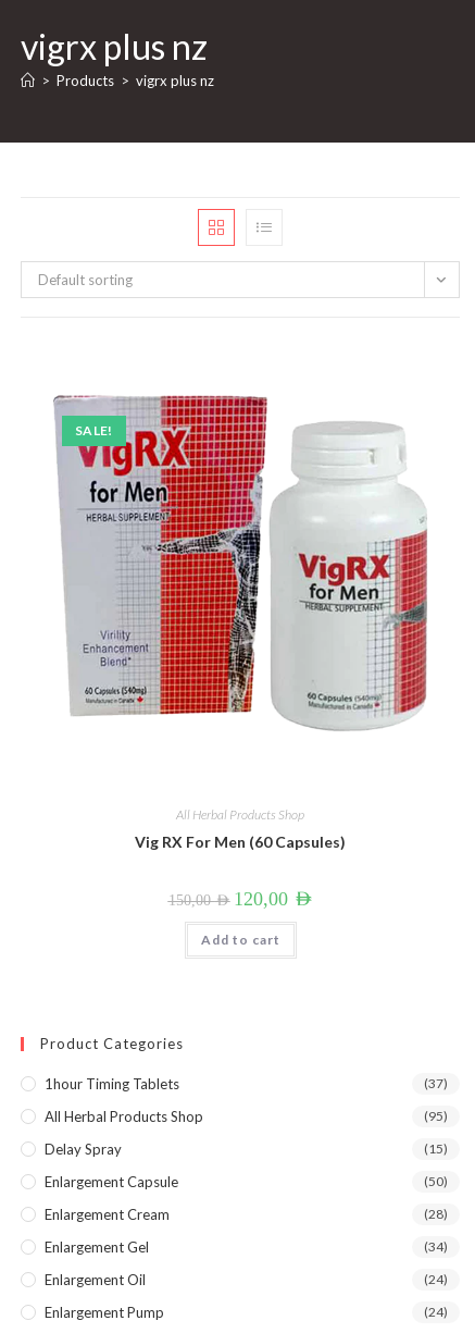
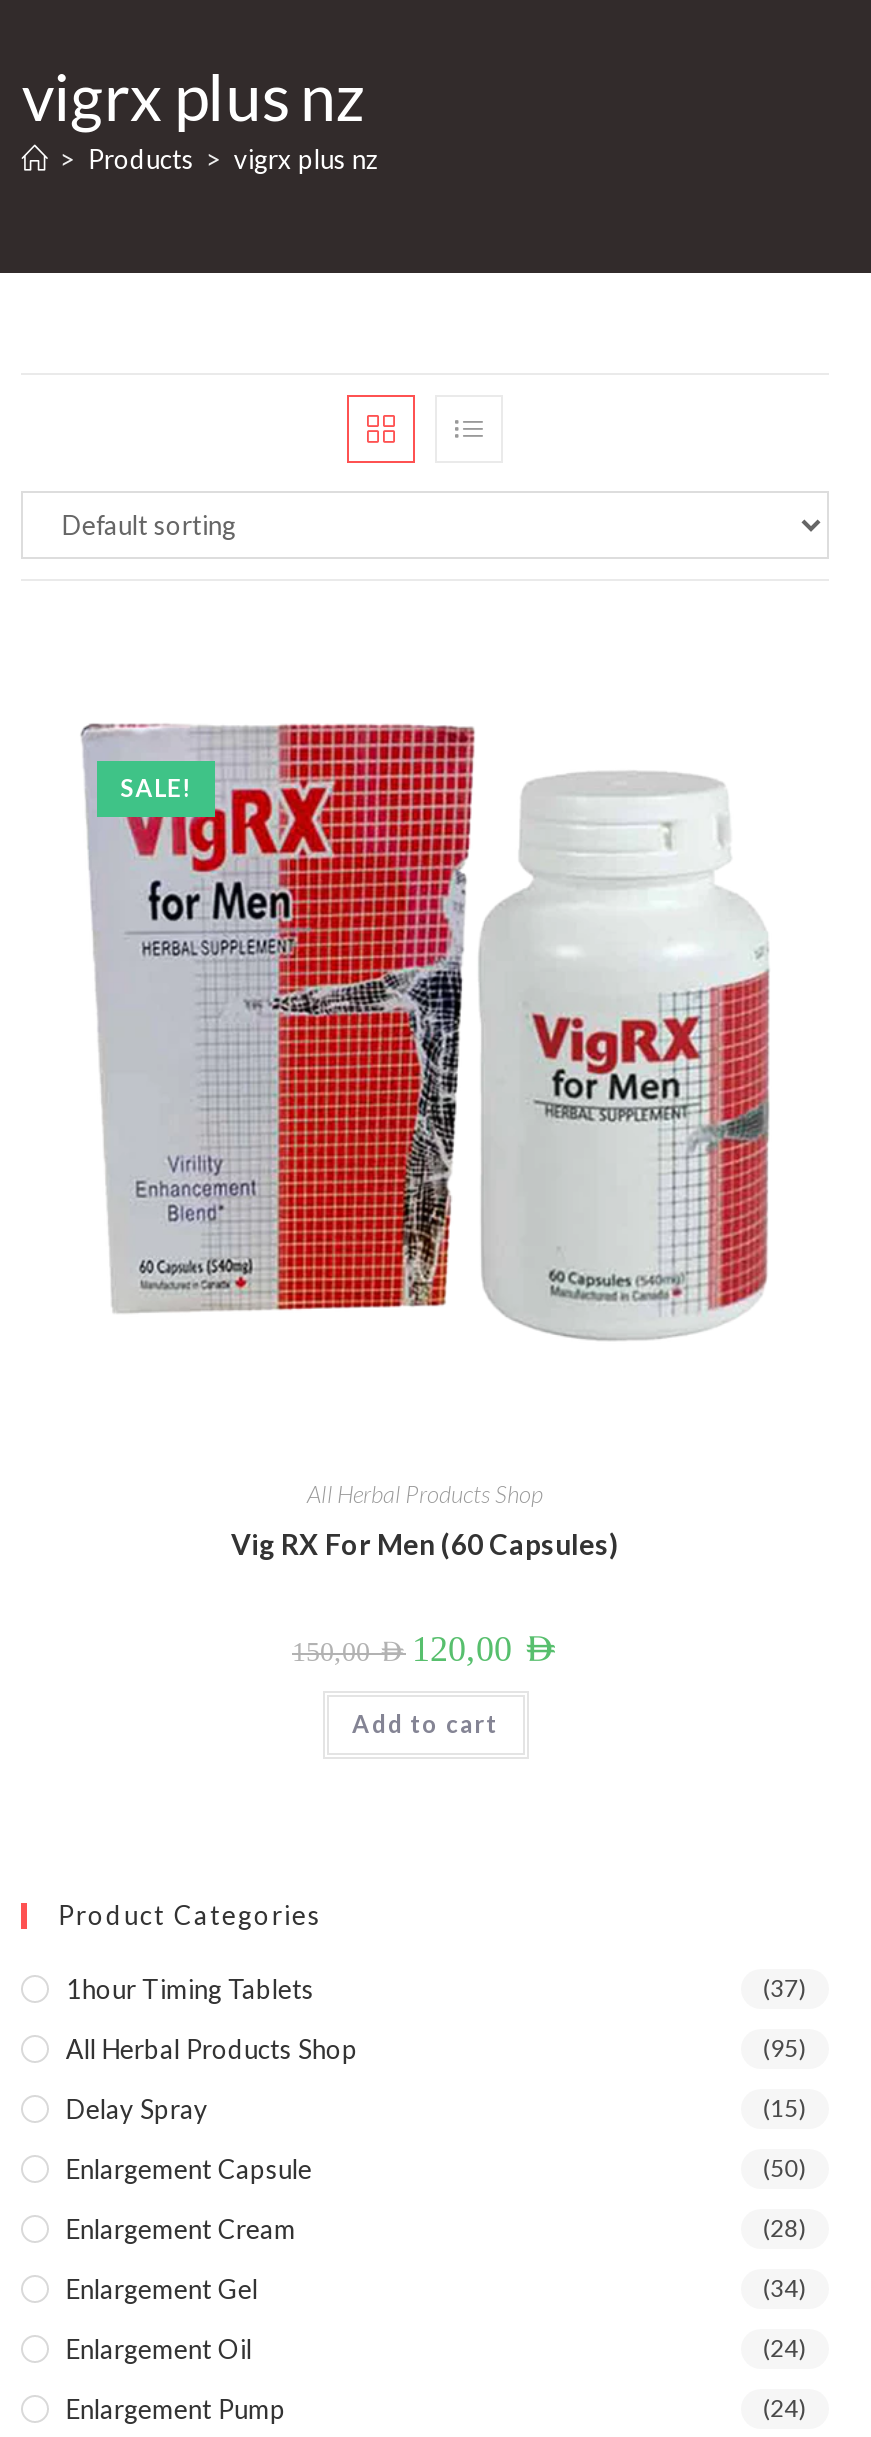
- Default sorting
